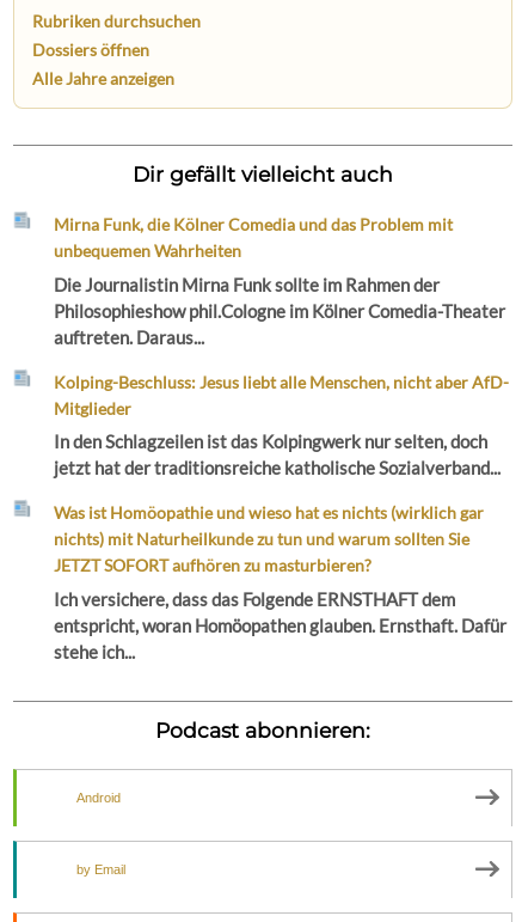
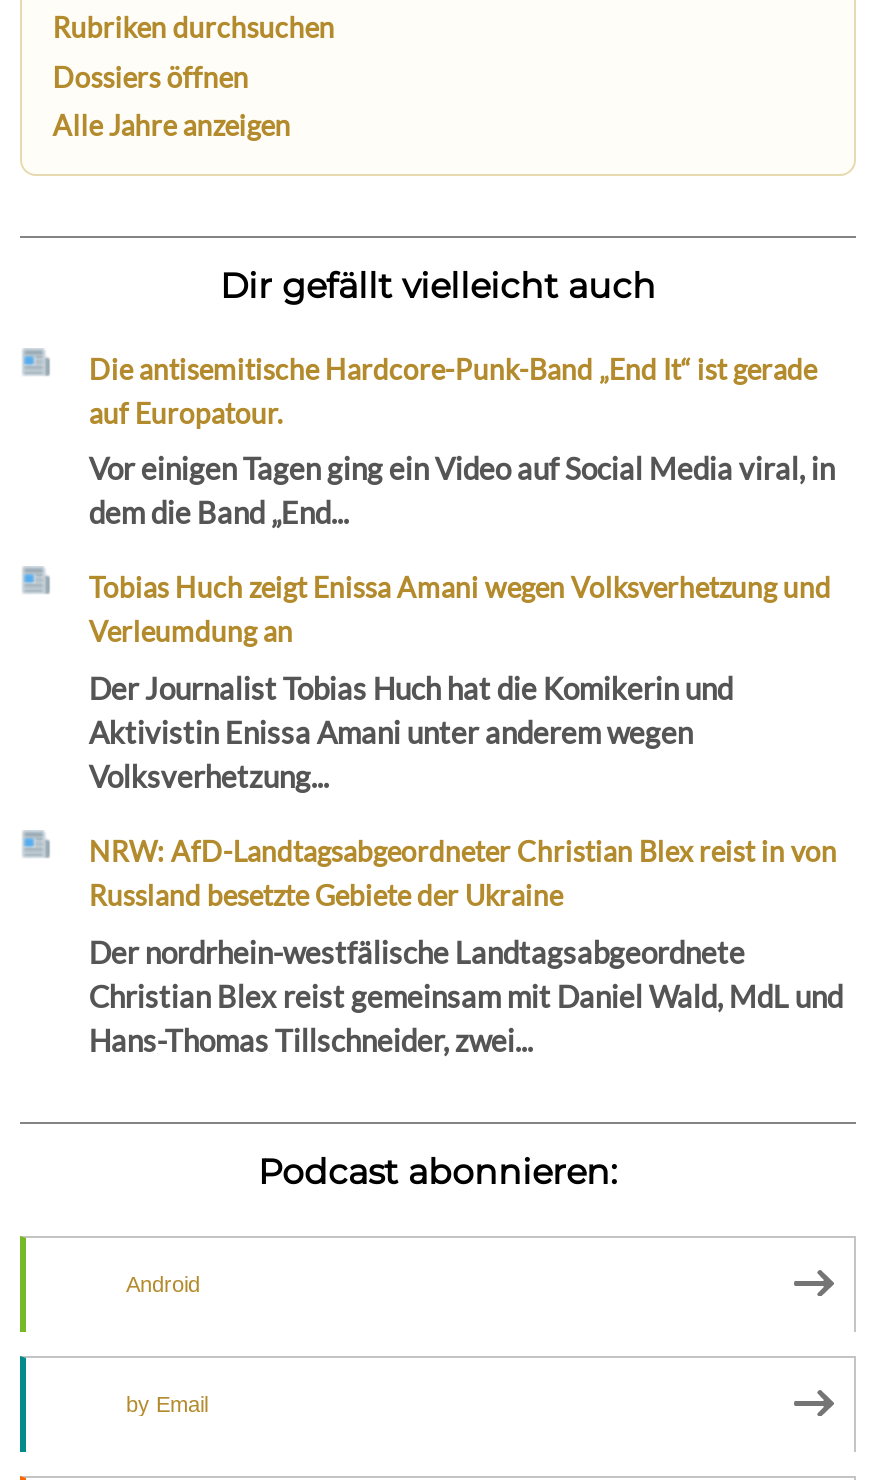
- Mirna Funk, die Kölner Comedia und das Problem mit
- unbequemen Wahrheiten
+ Die antisemitische Hardcore-Punk-Band „End It“ ist gerade
+ auf Europatour.

- Die Journalistin Mirna Funk sollte im Rahmen der
- Philosophieshow phil.Cologne im Kölner Comedia-Theater
- auftreten. Daraus...
+ Vor einigen Tagen ging ein Video auf Social Media viral, in
+ dem die Band „End...

- Kolping-Beschluss: Jesus liebt alle Menschen, nicht aber AfD-
- Mitglieder
+ Tobias Huch zeigt Enissa Amani wegen Volksverhetzung und
+ Verleumdung an

- In den Schlagzeilen ist das Kolpingwerk nur selten, doch
- jetzt hat der traditionsreiche katholische Sozialverband...
+ Der Journalist Tobias Huch hat die Komikerin und
+ Aktivistin Enissa Amani unter anderem wegen
+ Volksverhetzung...

- Was ist Homöopathie und wieso hat es nichts (wirklich gar
- nichts) mit Naturheilkunde zu tun und warum sollten Sie
- JETZT SOFORT aufhören zu masturbieren?
+ NRW: AfD-Landtagsabgeordneter Christian Blex reist in von
+ Russland besetzte Gebiete der Ukraine

- Ich versichere, dass das Folgende ERNSTHAFT dem
- entspricht, woran Homöopathen glauben. Ernsthaft. Dafür
- stehe ich...
+ Der nordrhein-westfälische Landtagsabgeordnete
+ Christian Blex reist gemeinsam mit Daniel Wald, MdL und
+ Hans-Thomas Tillschneider, zwei...
